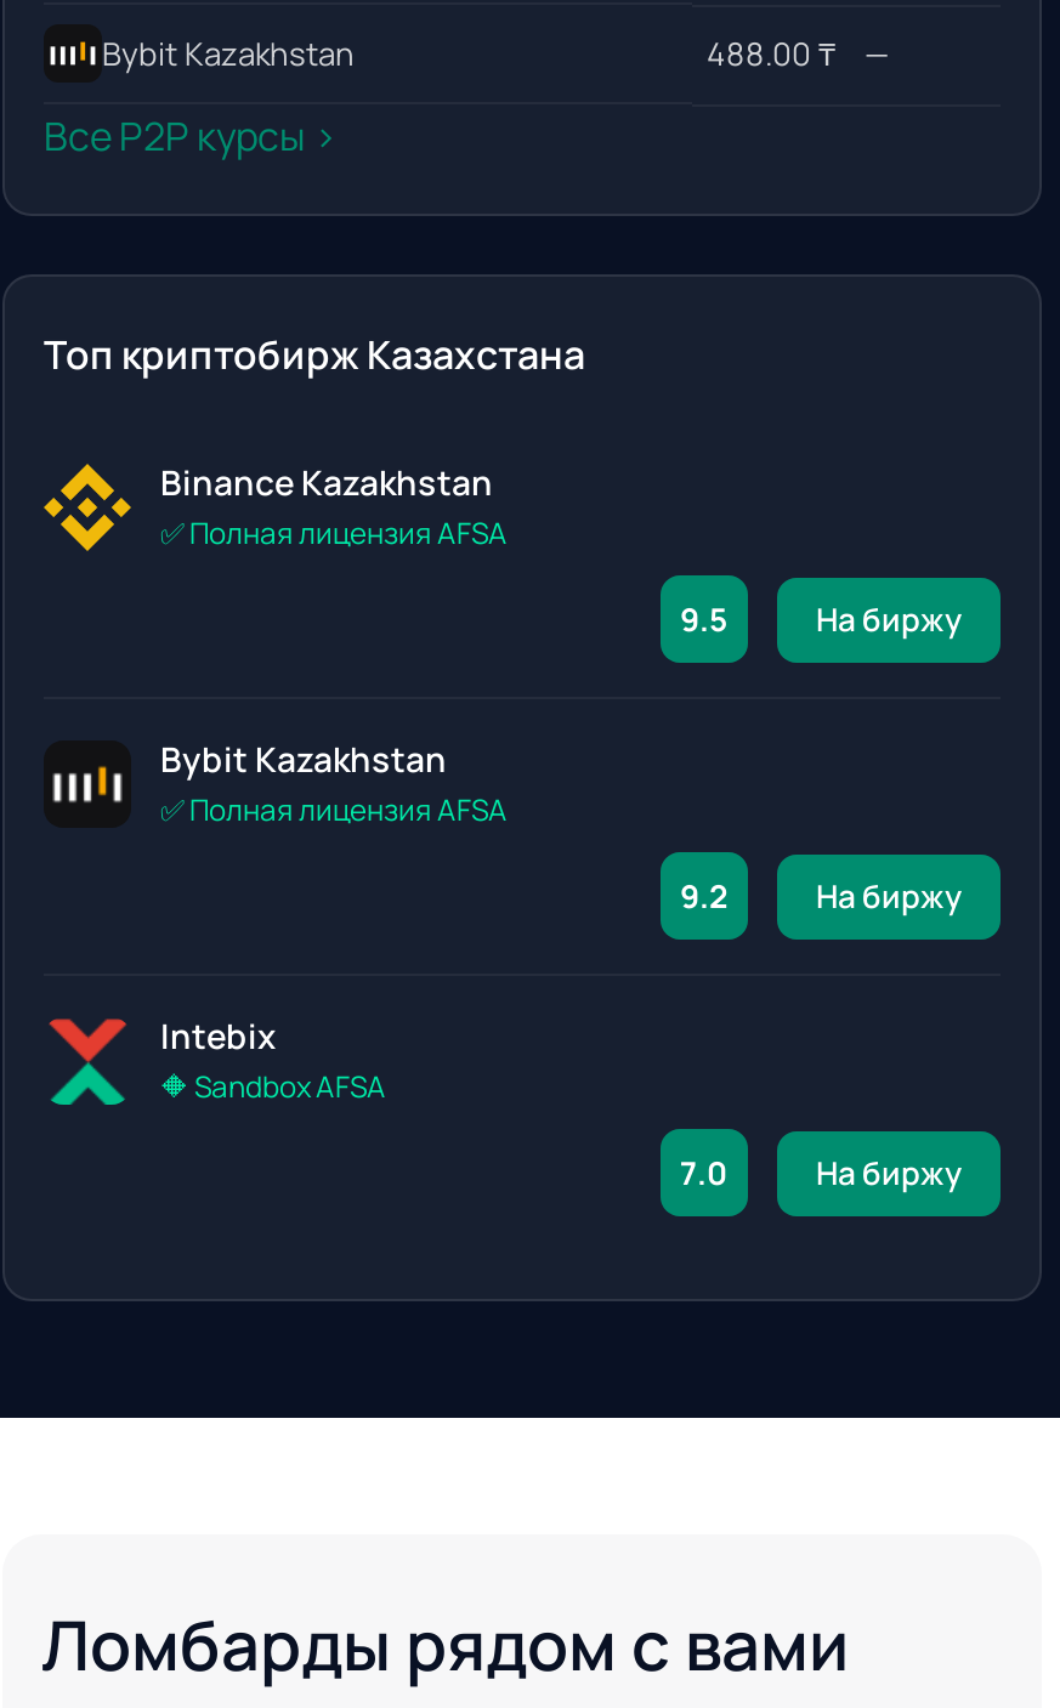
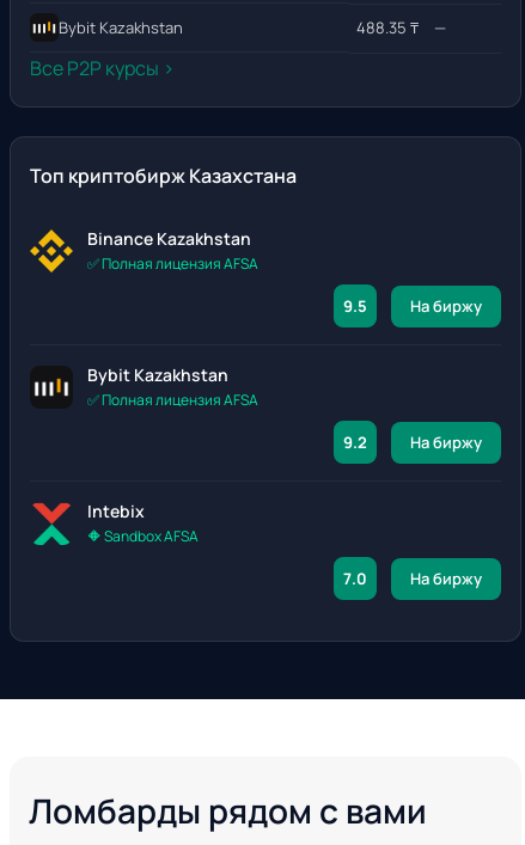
- 488.00 ₸
+ 488.35 ₸
